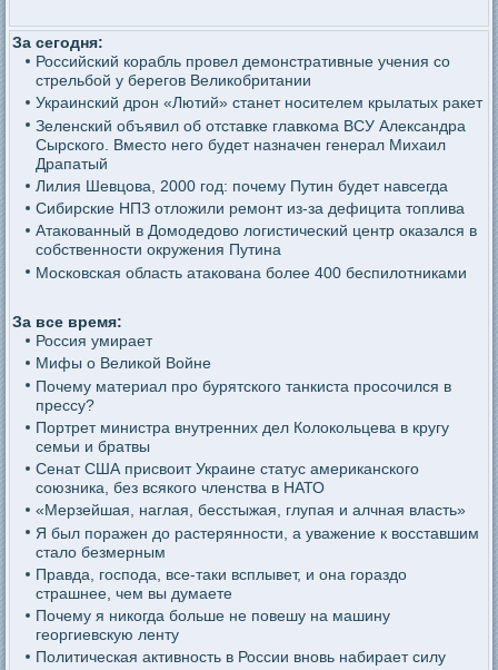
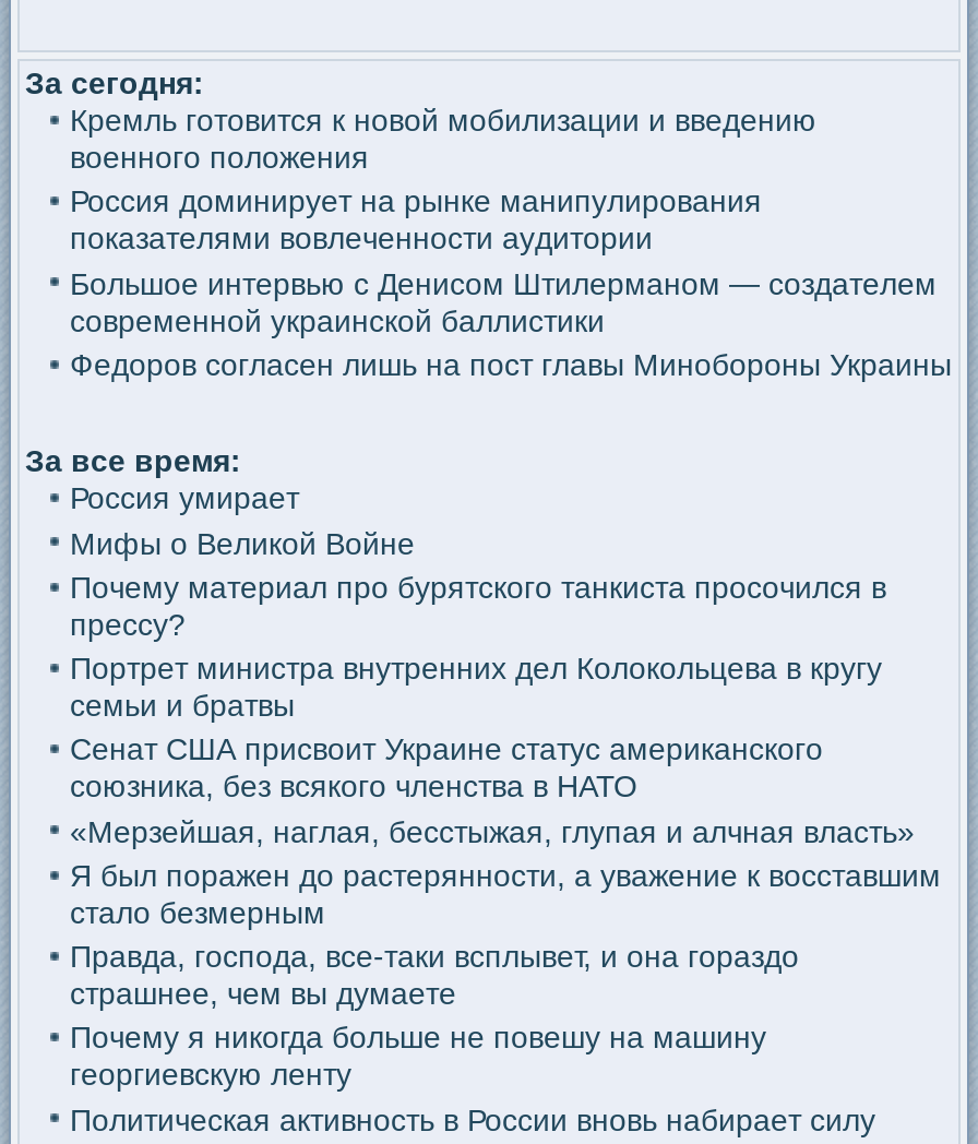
- Российский корабль провел демонстративные учения со
- стрельбой у берегов Великобритании
- Украинский дрон «Лютий» станет носителем крылатых ракет
- Зеленский объявил об отставке главкома ВСУ Александра
- Сырского. Вместо него будет назначен генерал Михаил
- Драпатый
- Лилия Шевцова, 2000 год: почему Путин будет навсегда
- Сибирские НПЗ отложили ремонт из-за дефицита топлива
- Атакованный в Домодедово логистический центр оказался в
- собственности окружения Путина
- Московская область атакована более 400 беспилотниками
+ Кремль готовится к новой мобилизации и введению
+ военного положения
+ Россия доминирует на рынке манипулирования
+ показателями вовлеченности аудитории
+ Большое интервью с Денисом Штилерманом — создателем
+ современной украинской баллистики
+ Федоров согласен лишь на пост главы Минобороны Украины
